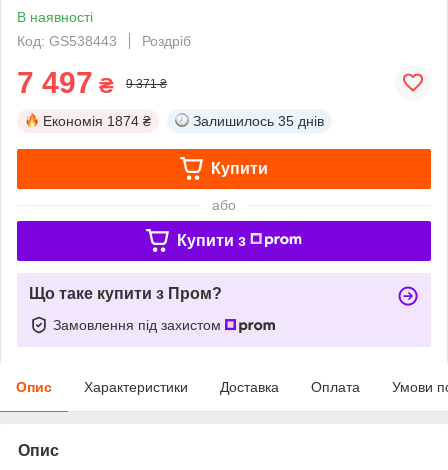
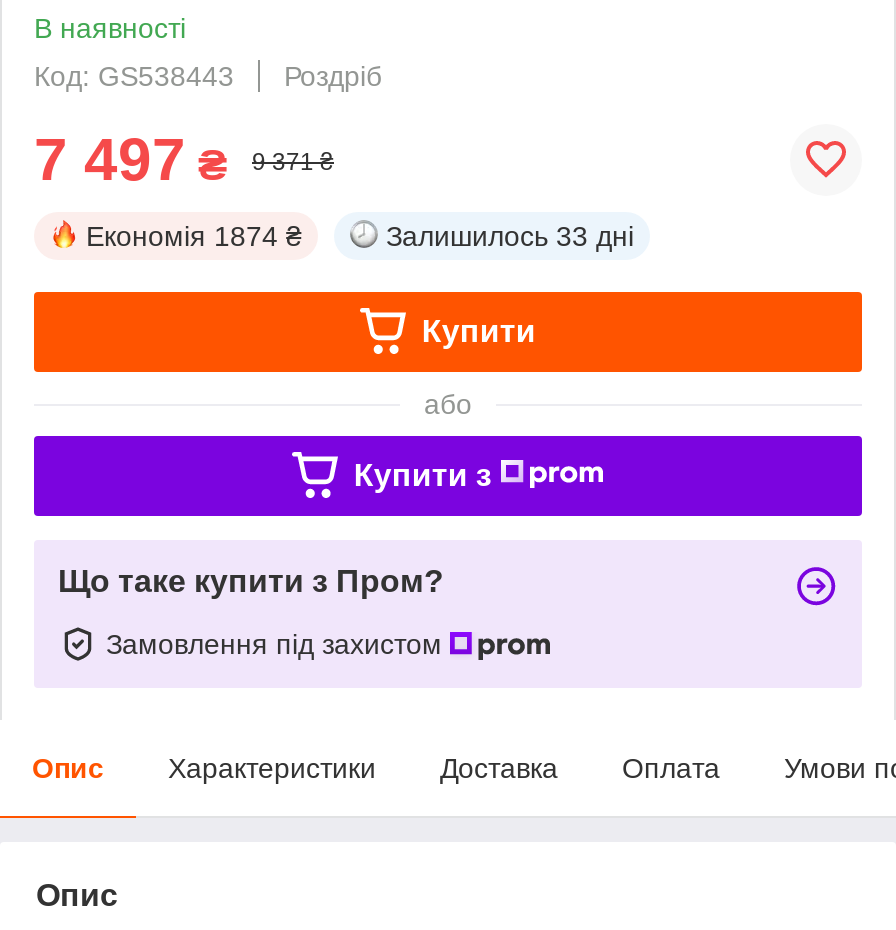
- Залишилось 35 днів
+ Залишилось 33 дні
